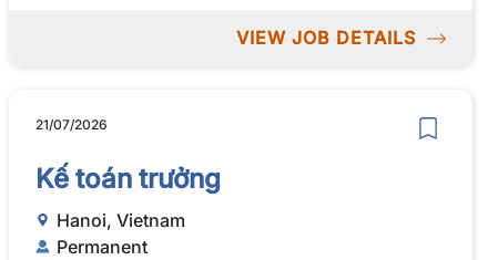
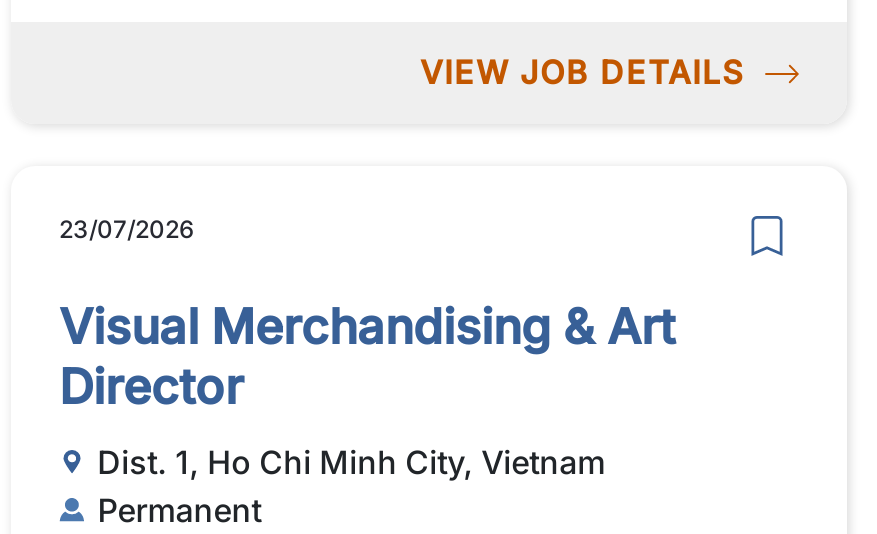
- 21/07/2026
+ 23/07/2026

- Kế toán trưởng
- Hanoi, Vietnam
+ Visual Merchandising & Art
+ Director
+ Dist. 1, Ho Chi Minh City, Vietnam
